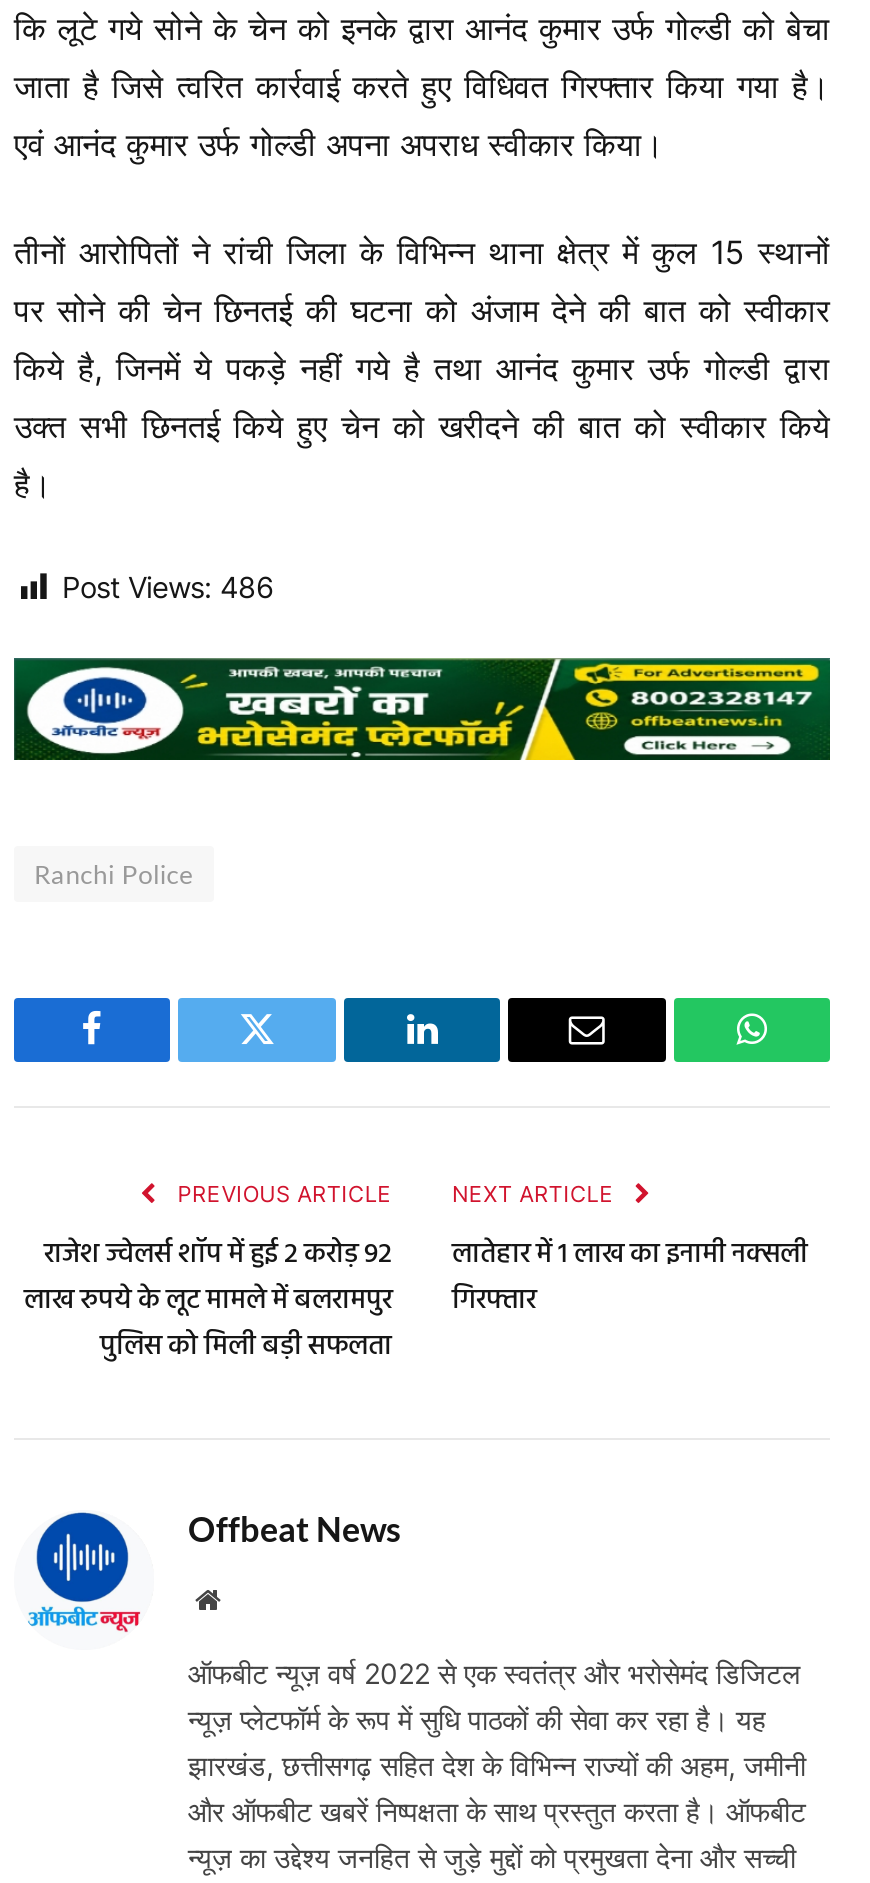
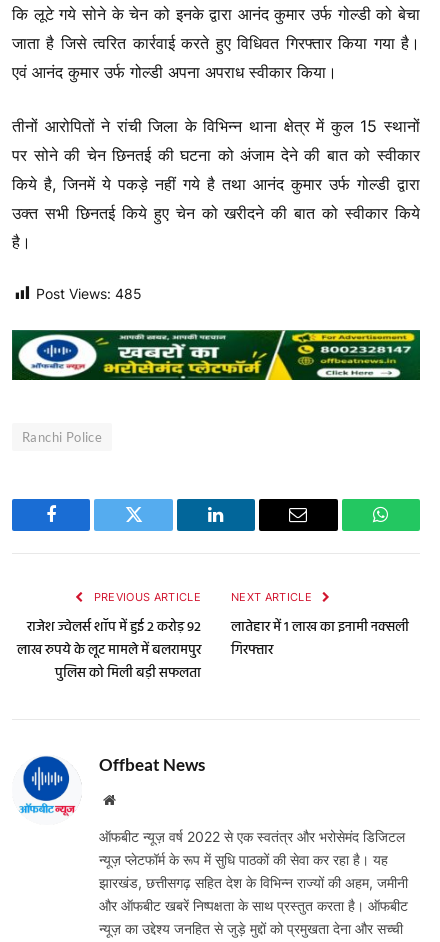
- Post Views: 486
+ Post Views: 485
